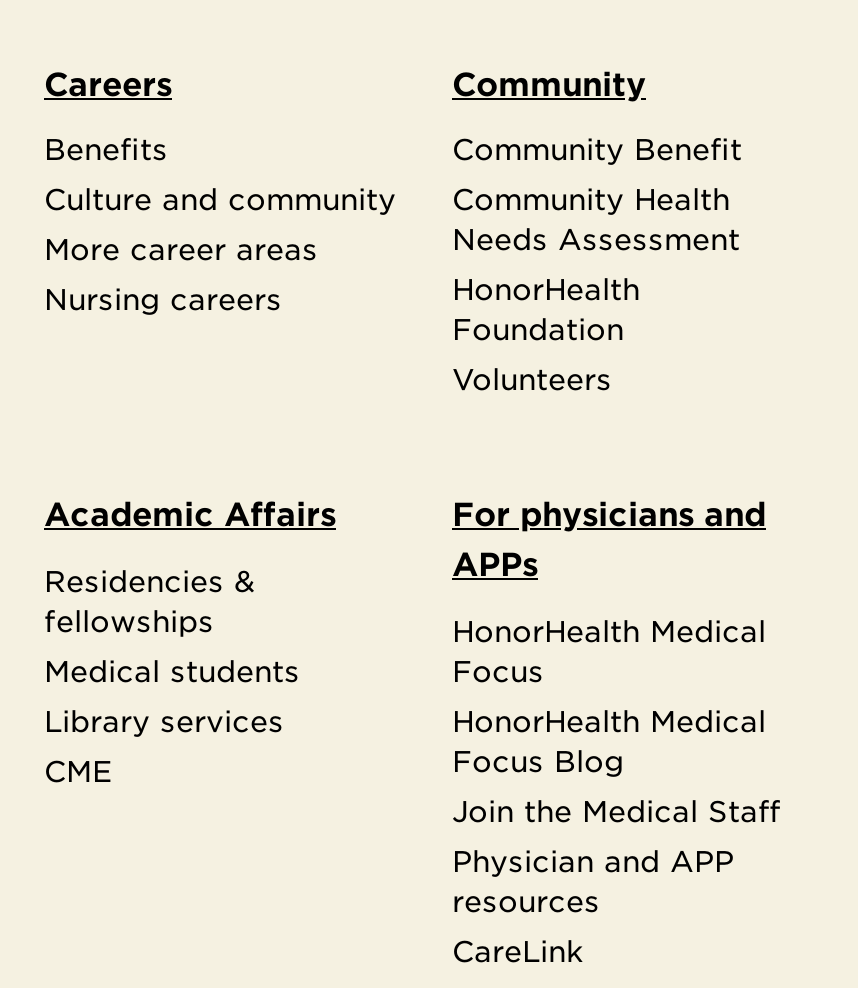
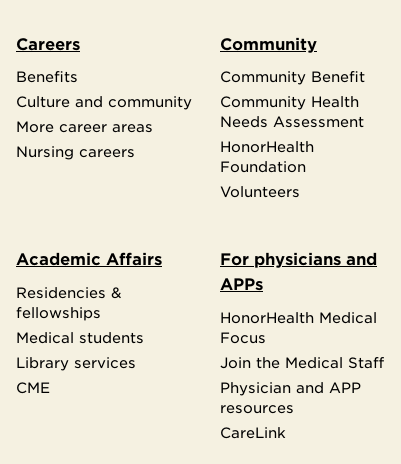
- HonorHealth Medical
- Focus Blog
